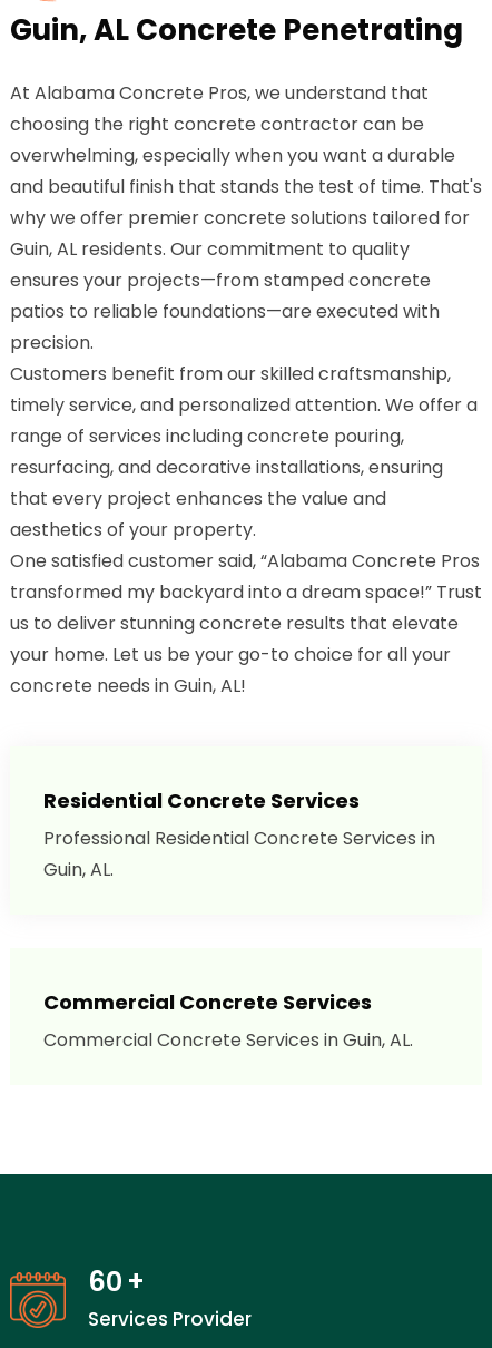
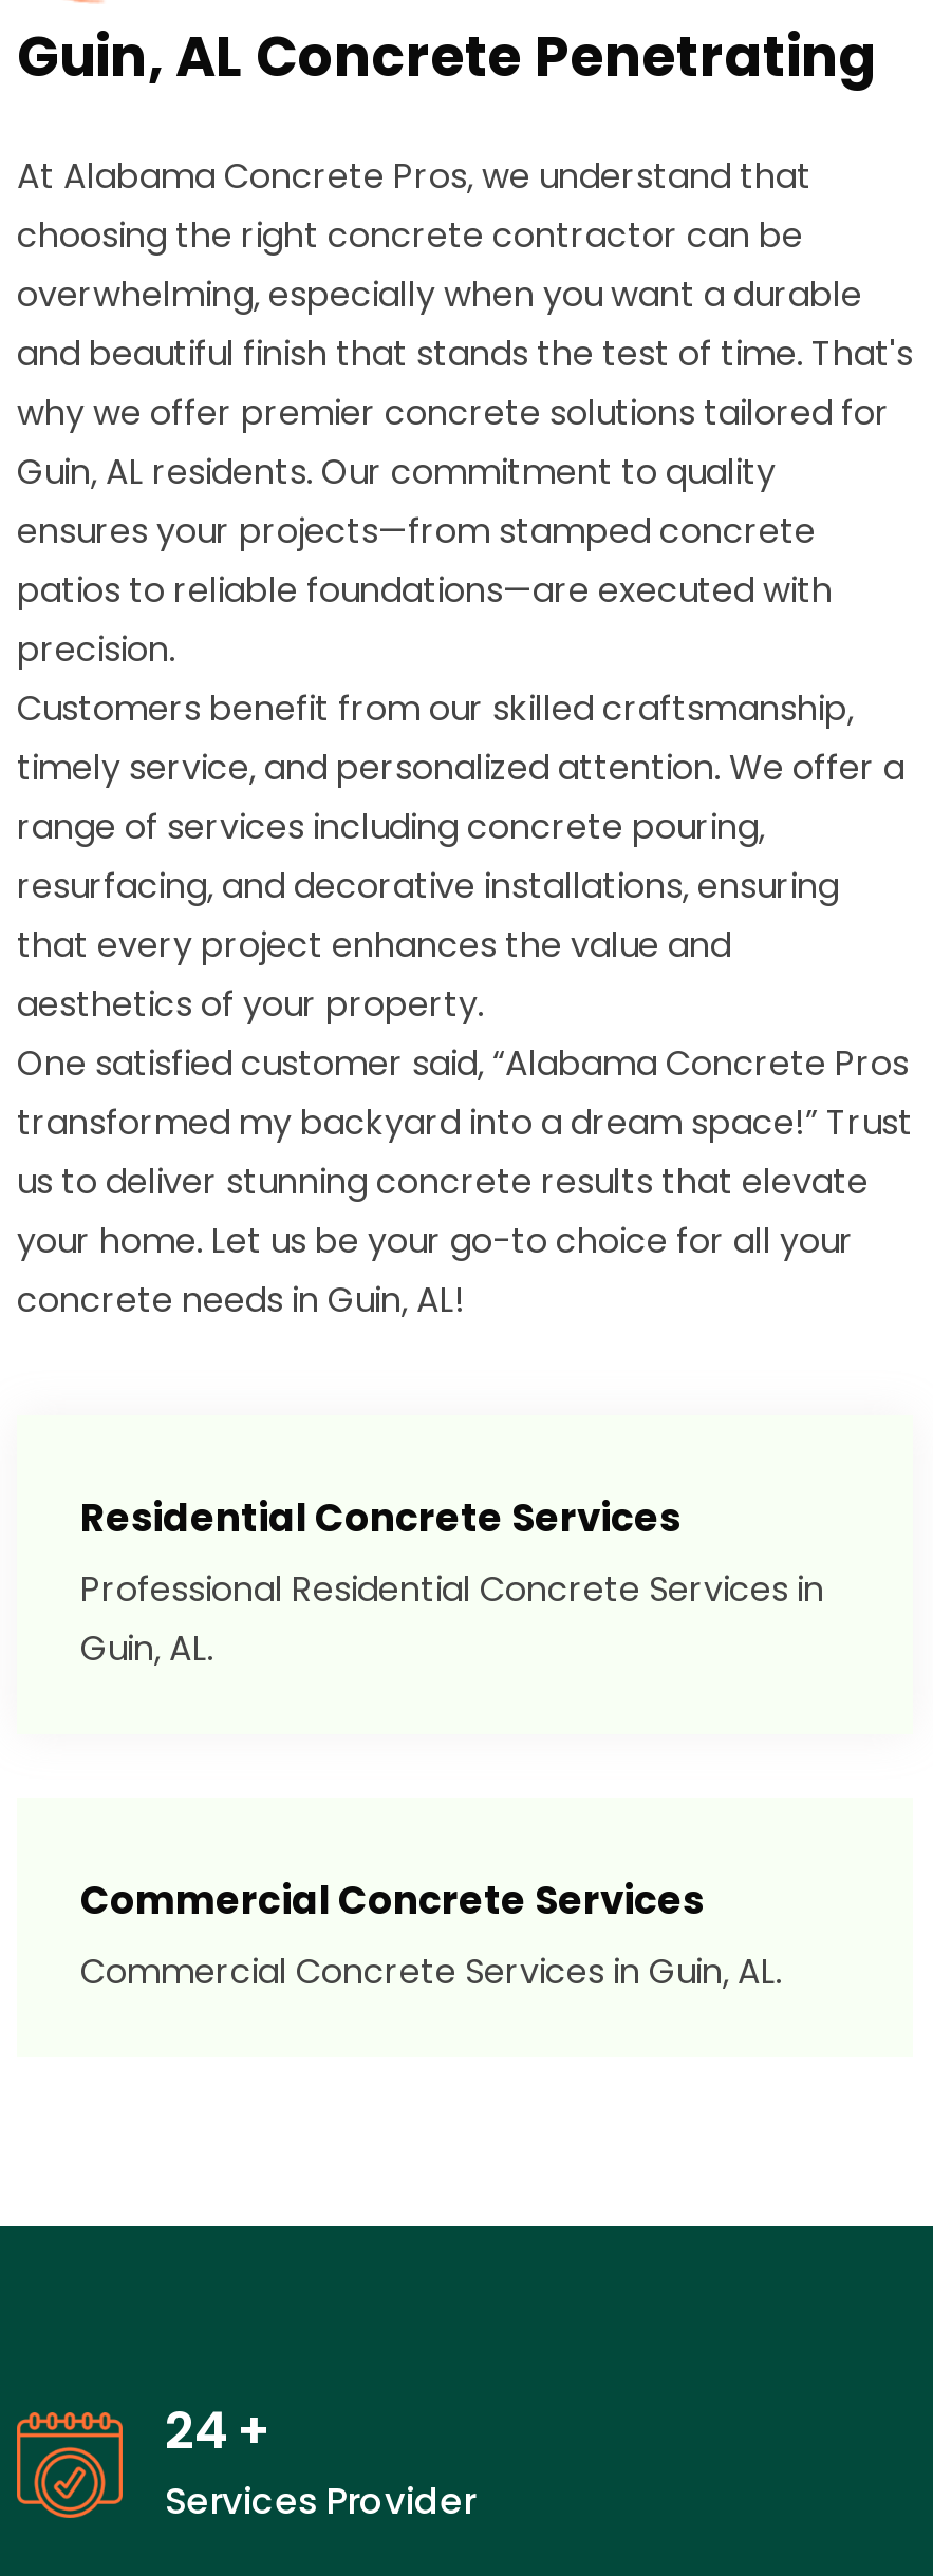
- 60 +
+ 24 +
